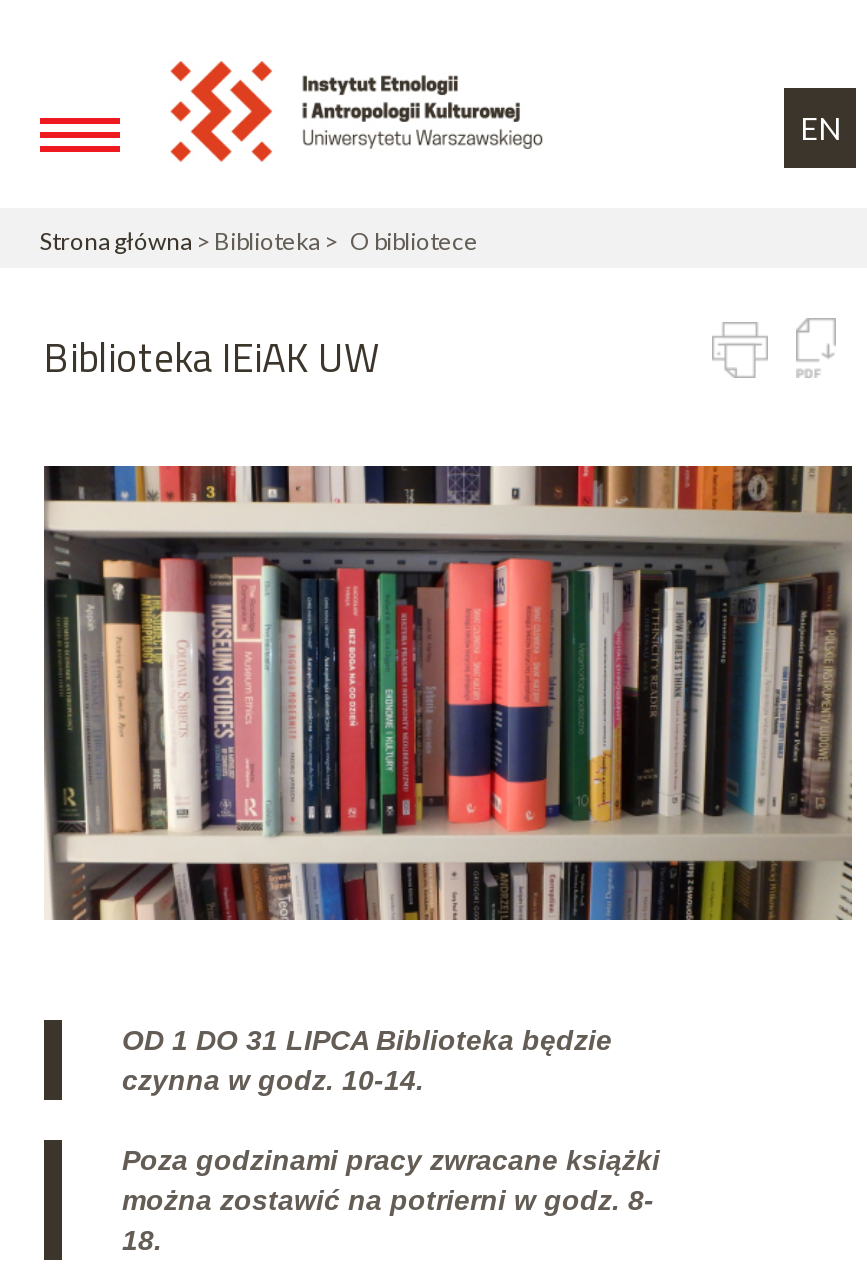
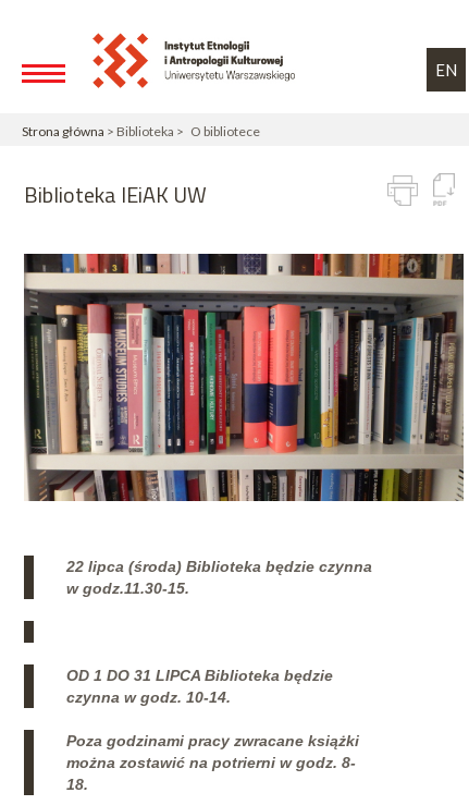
+ 22 lipca (środa) Biblioteka będzie czynna
+ w godz.11.30-15.
